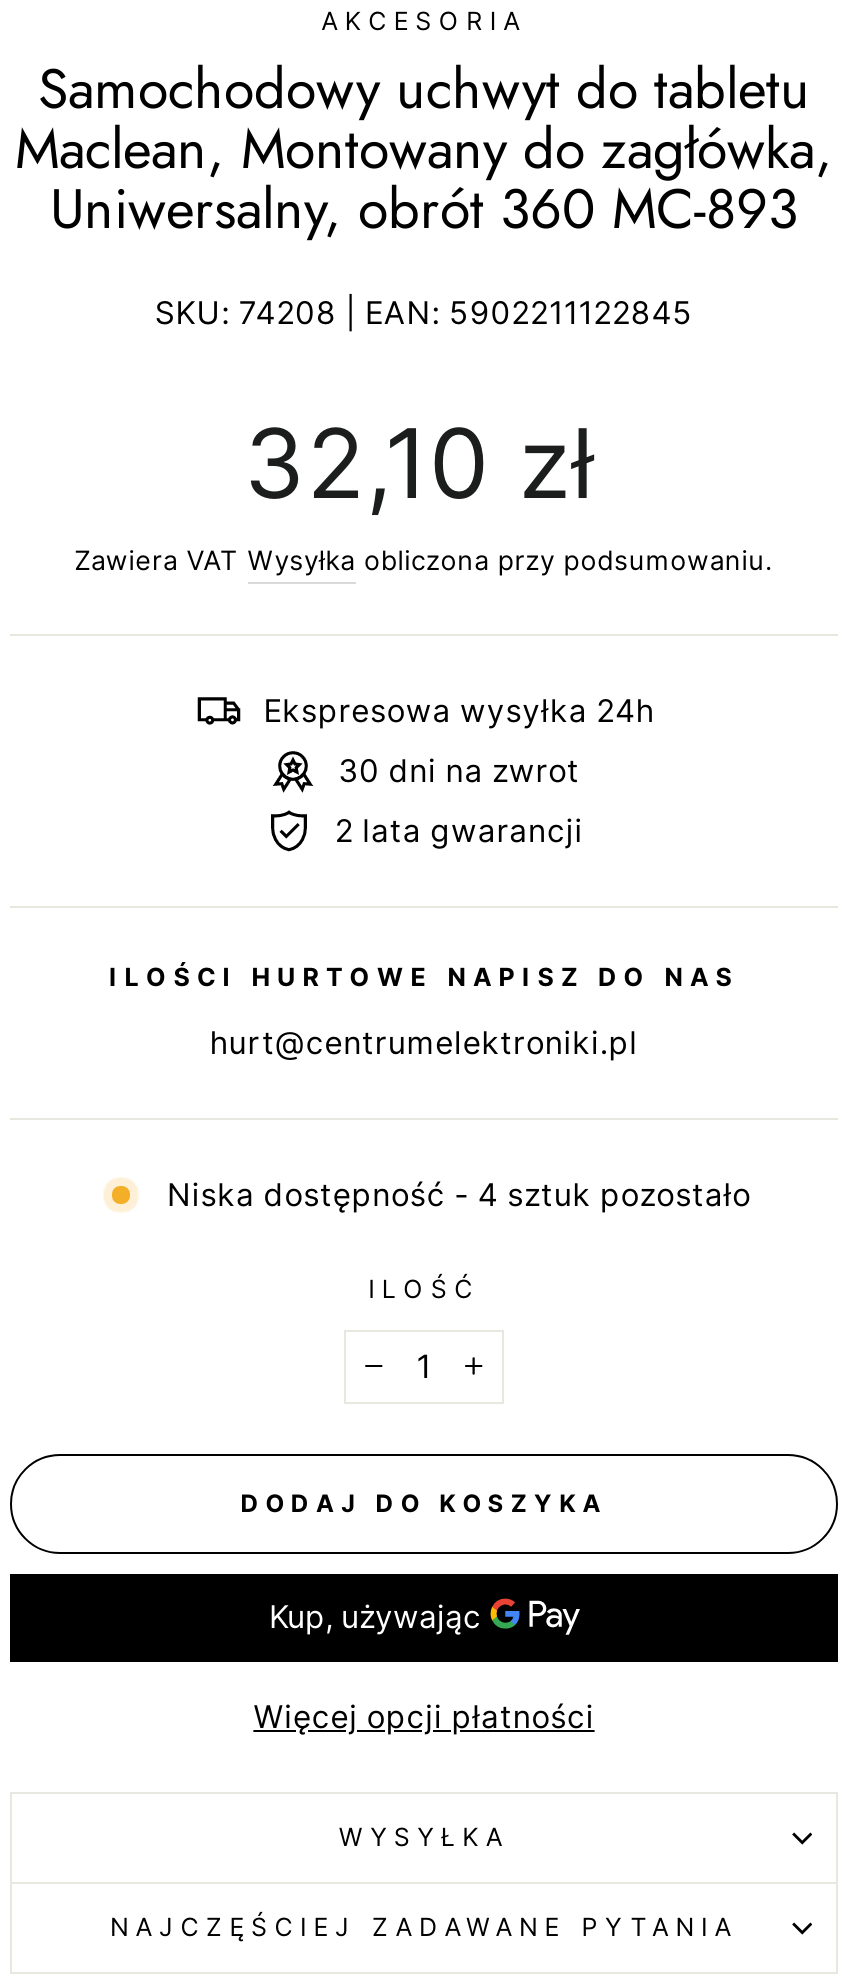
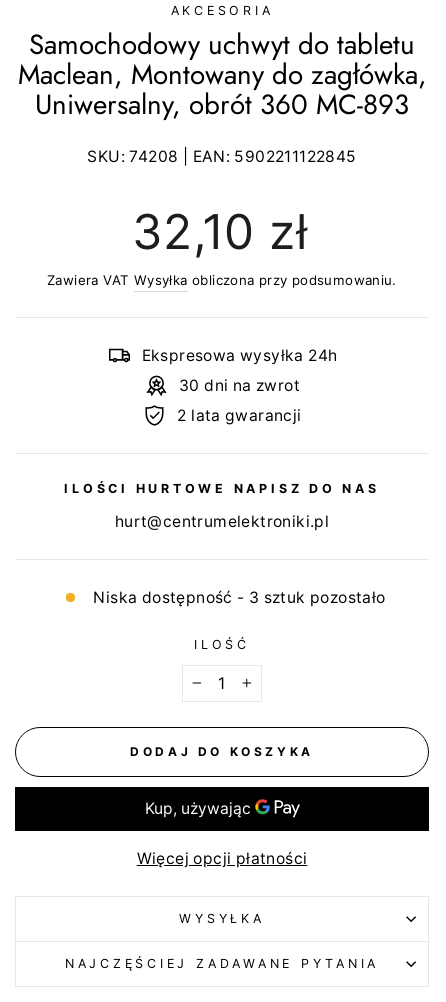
- Niska dostępność - 4 sztuk pozostało
+ Niska dostępność - 3 sztuk pozostało
